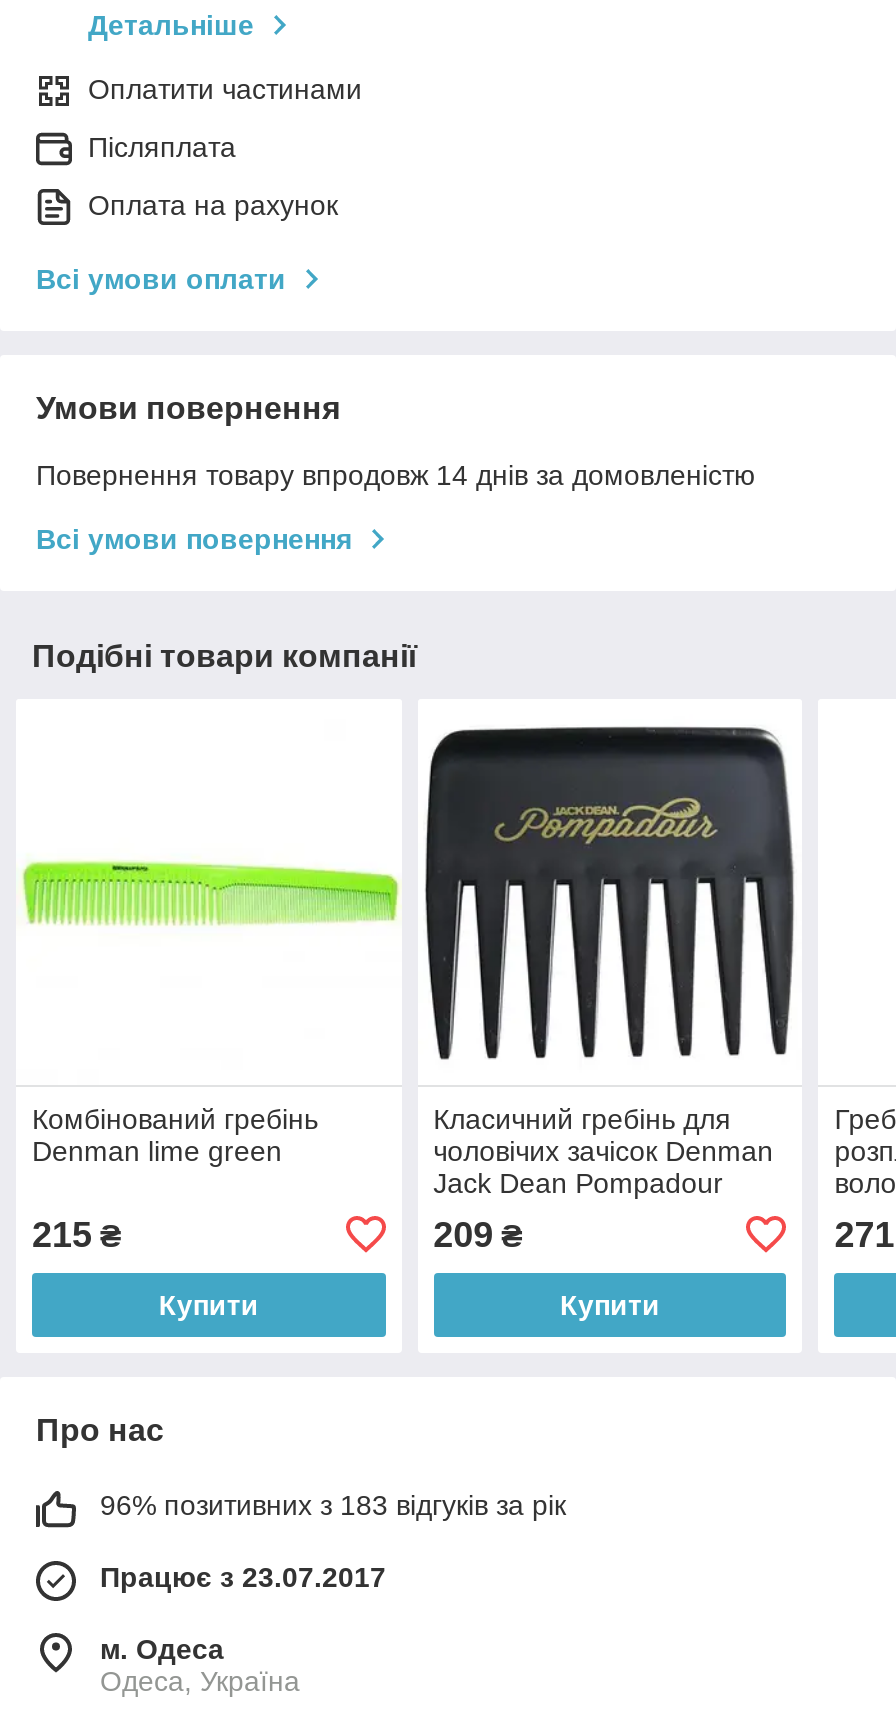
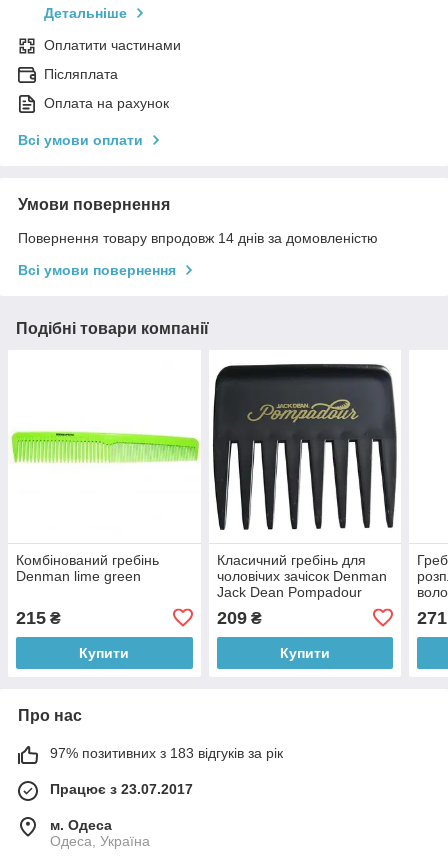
- 96% позитивних з 183 відгуків за рік
+ 97% позитивних з 183 відгуків за рік
